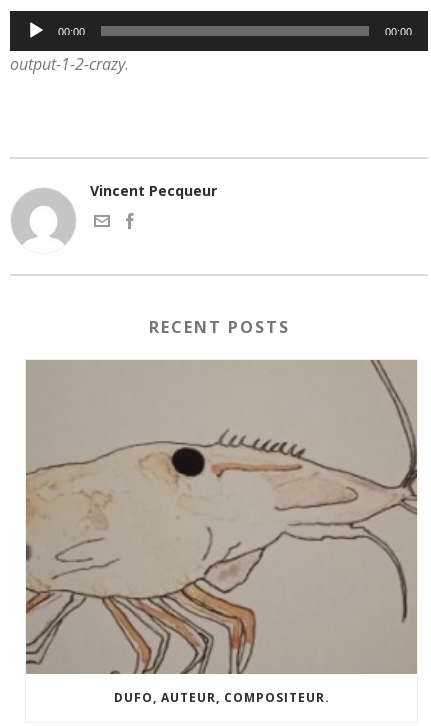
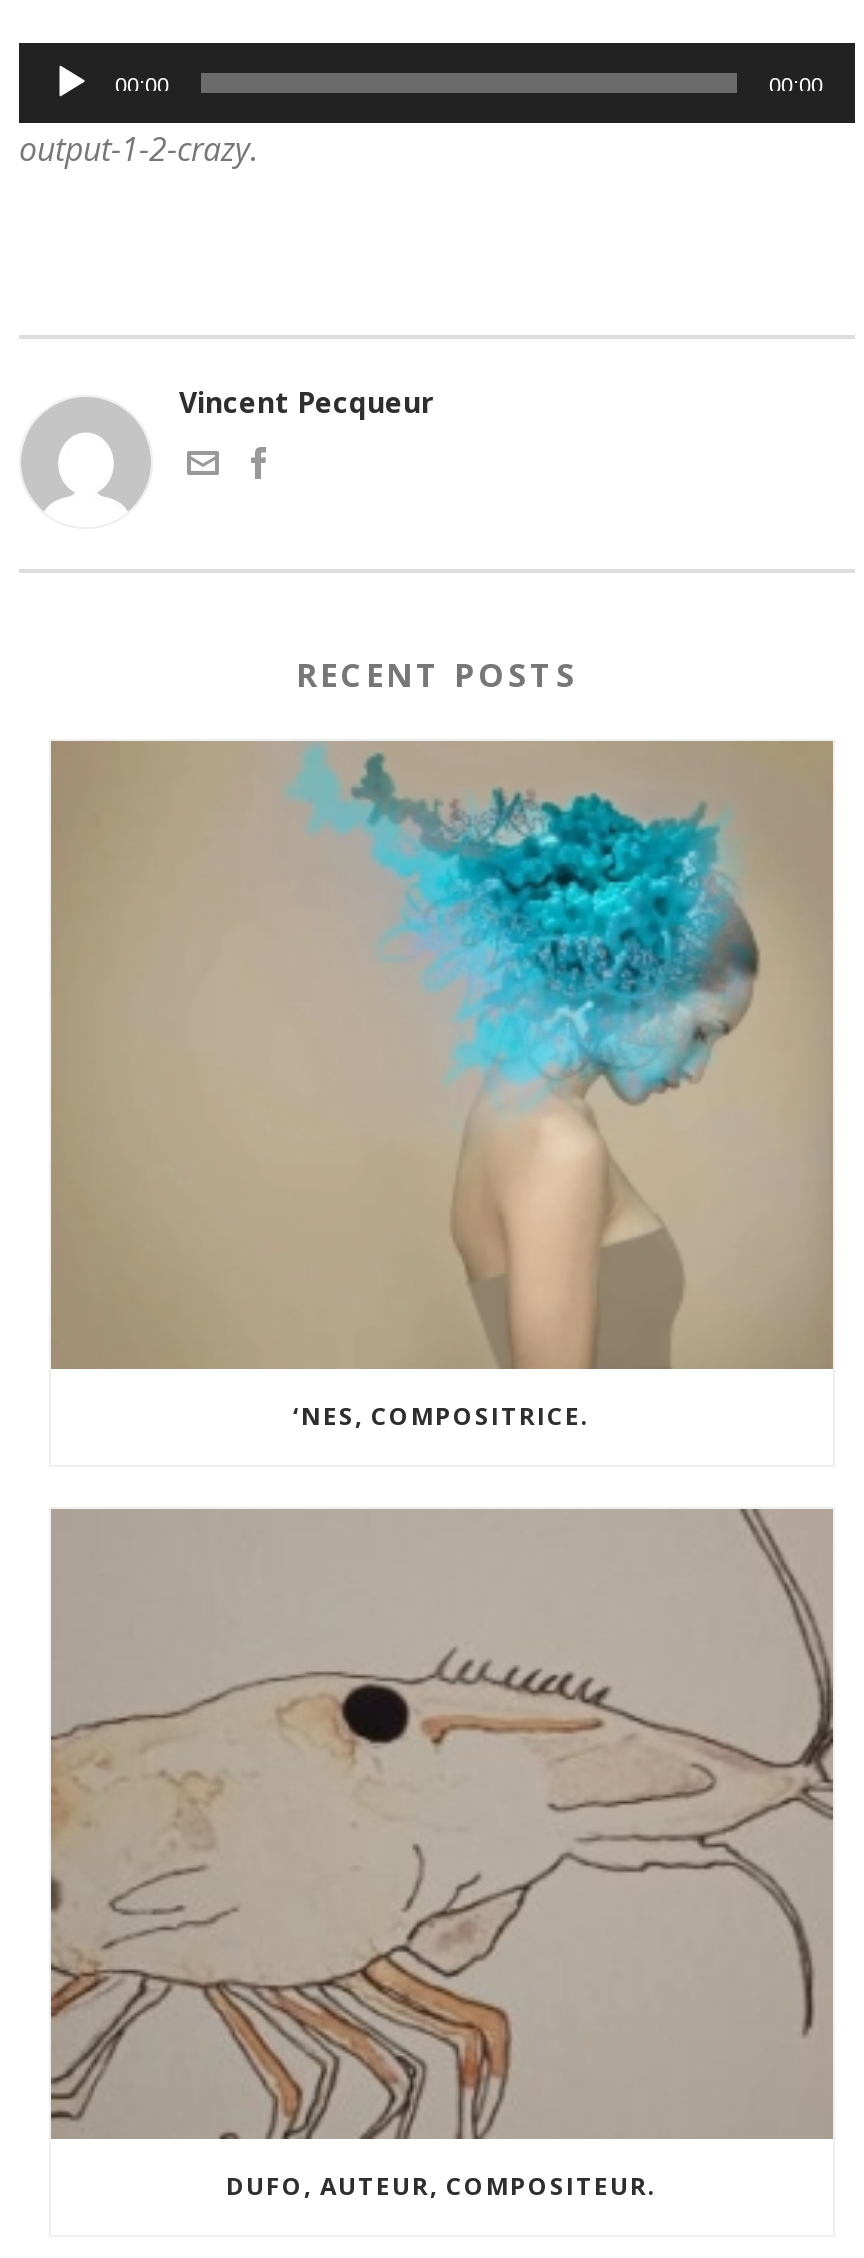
+ [image]
+ ‘NES, COMPOSITRICE.
